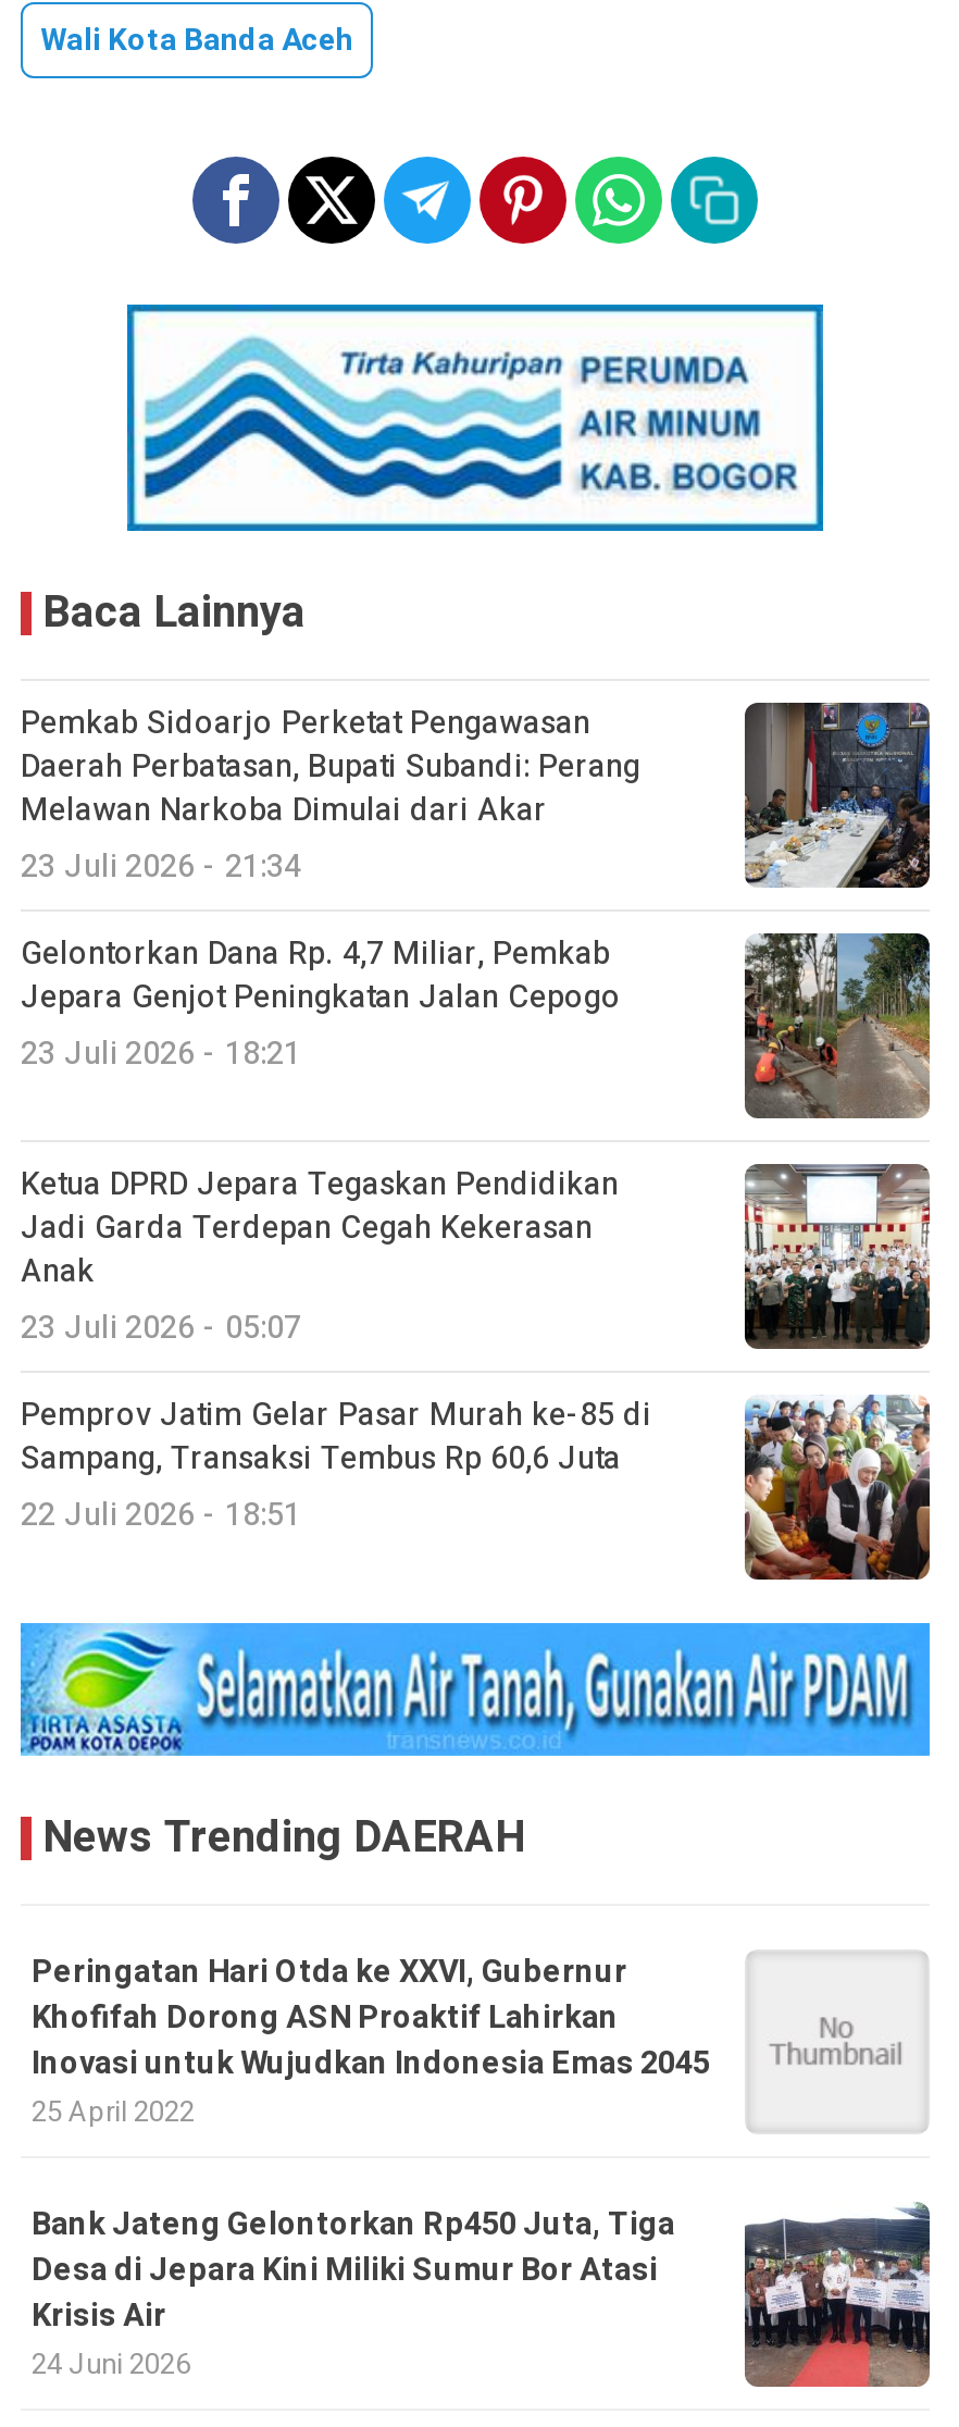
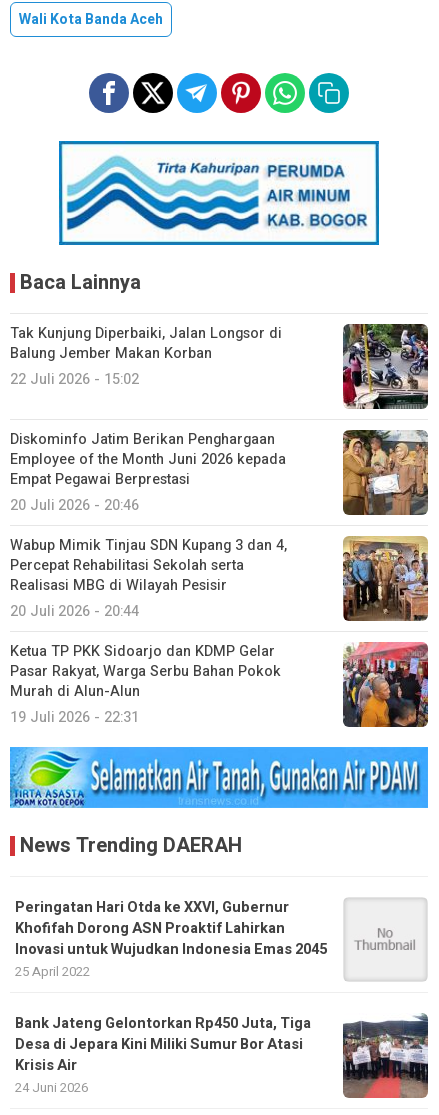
- Pemkab Sidoarjo Perketat Pengawasan
- Daerah Perbatasan, Bupati Subandi: Perang
- Melawan Narkoba Dimulai dari Akar
- 23 Juli 2026 - 21:34
+ Tak Kunjung Diperbaiki, Jalan Longsor di
+ Balung Jember Makan Korban
+ 22 Juli 2026 - 15:02

- [image]
+ [image]

- Gelontorkan Dana Rp. 4,7 Miliar, Pemkab
- Jepara Genjot Peningkatan Jalan Cepogo
- 23 Juli 2026 - 18:21
+ Diskominfo Jatim Berikan Penghargaan
+ Employee of the Month Juni 2026 kepada
+ Empat Pegawai Berprestasi
+ 20 Juli 2026 - 20:46

- [image]
+ [image]

- Ketua DPRD Jepara Tegaskan Pendidikan
- Jadi Garda Terdepan Cegah Kekerasan
- Anak
- 23 Juli 2026 - 05:07
+ Wabup Mimik Tinjau SDN Kupang 3 dan 4,
+ Percepat Rehabilitasi Sekolah serta
+ Realisasi MBG di Wilayah Pesisir
+ 20 Juli 2026 - 20:44

- [image]
+ [image]

- Pemprov Jatim Gelar Pasar Murah ke-85 di
- Sampang, Transaksi Tembus Rp 60,6 Juta
- 22 Juli 2026 - 18:51
+ Ketua TP PKK Sidoarjo dan KDMP Gelar
+ Pasar Rakyat, Warga Serbu Bahan Pokok
+ Murah di Alun-Alun
+ 19 Juli 2026 - 22:31

- [image]
+ [image]
